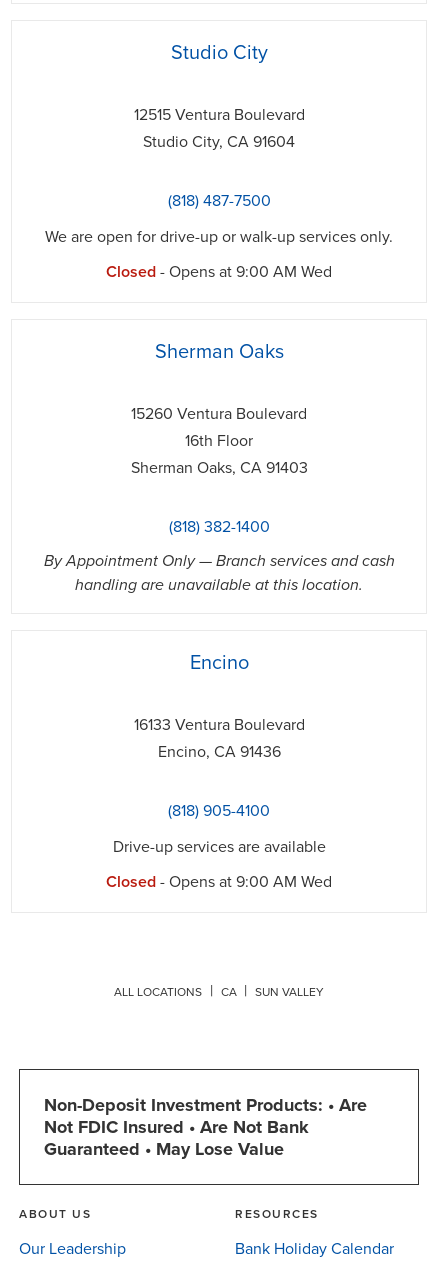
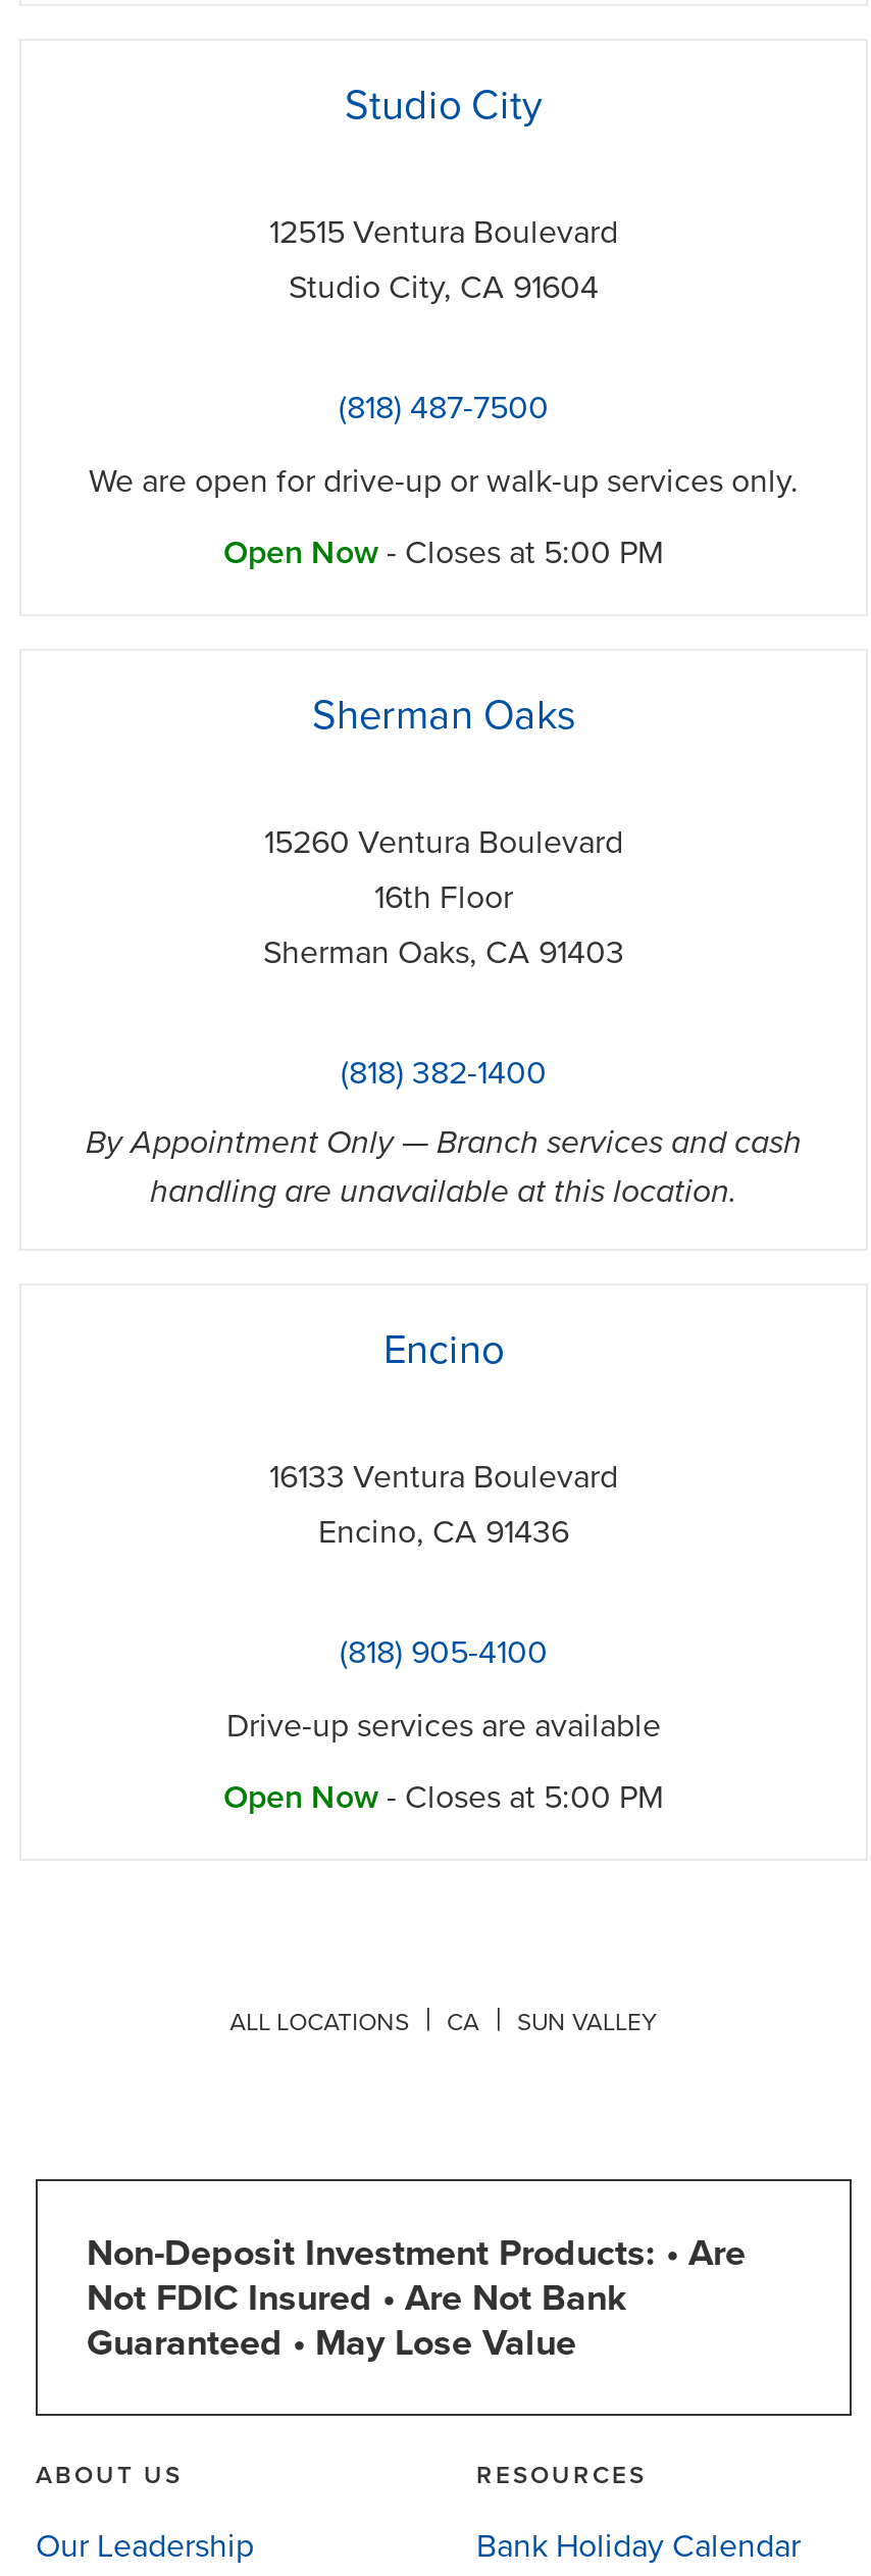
- Closed - Opens at 9:00 AM Wed
+ Open Now - Closes at 5:00 PM

- Closed - Opens at 9:00 AM Wed
+ Open Now - Closes at 5:00 PM
